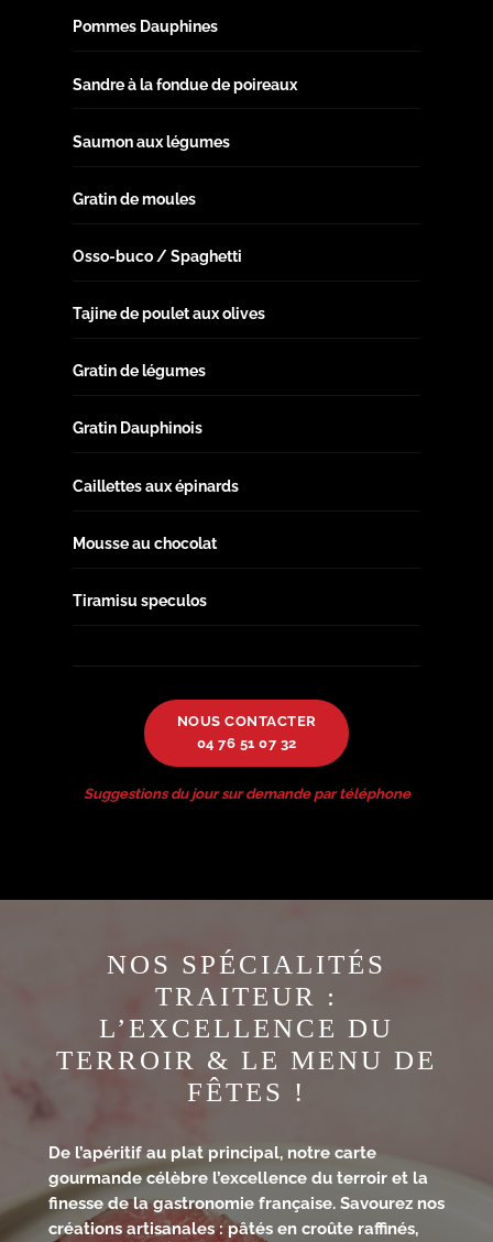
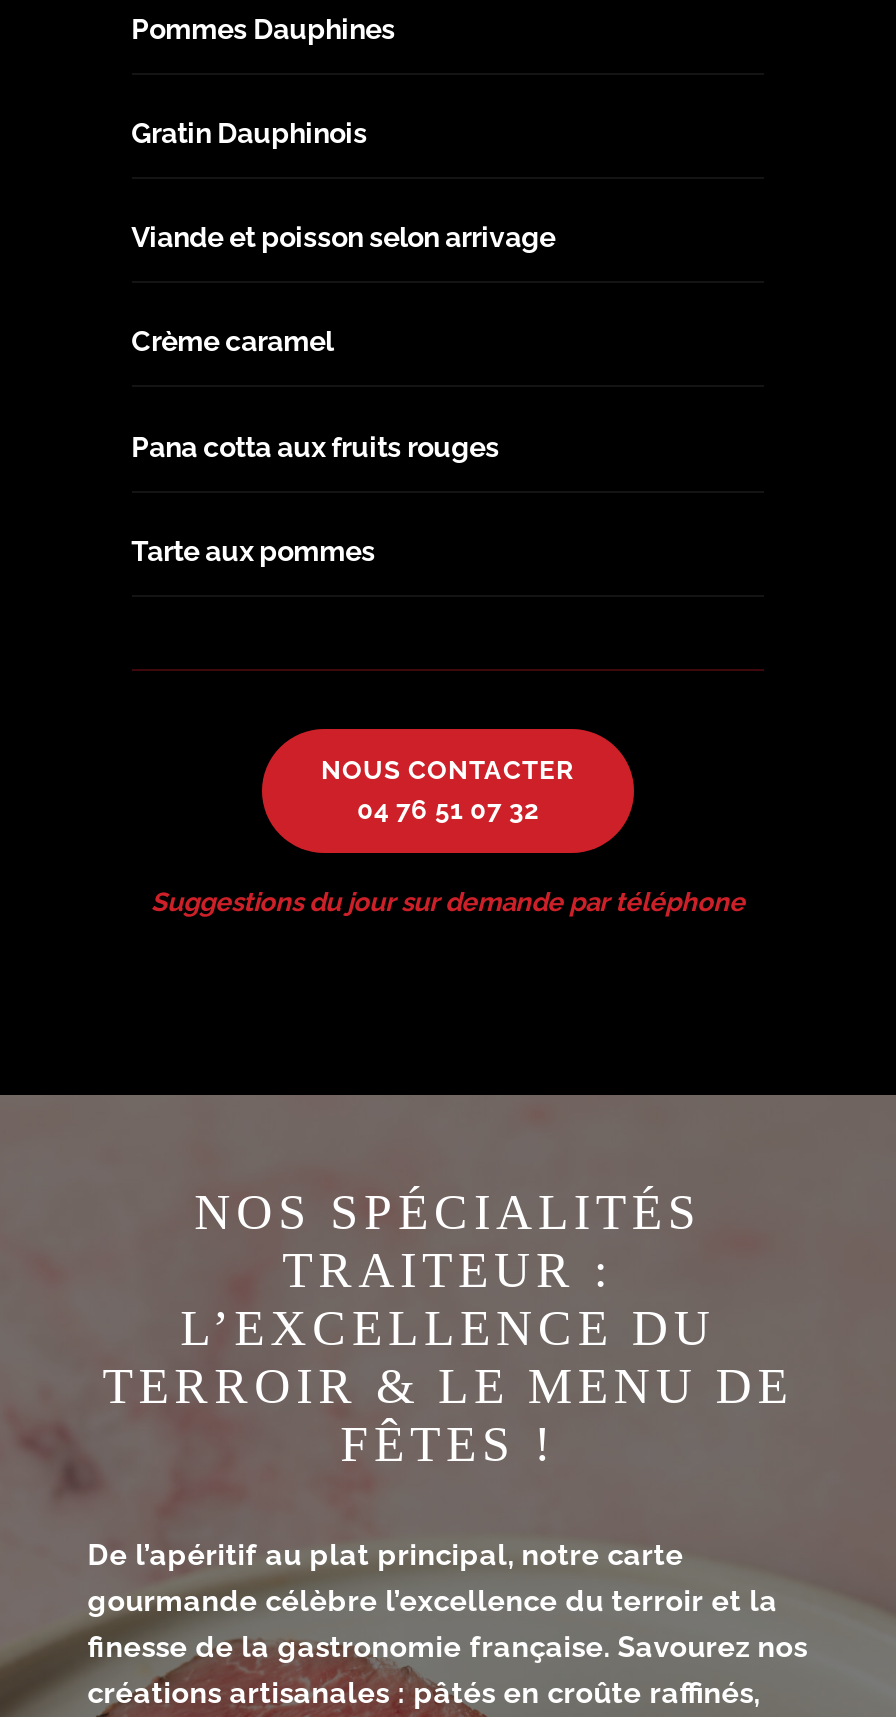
- Sandre à la fondue de poireaux
- Saumon aux légumes
- Gratin de moules
- Osso-buco / Spaghetti
- Tajine de poulet aux olives
- Gratin de légumes

moved up: Gratin Dauphinois

- Caillettes aux épinards
- Mousse au chocolat
- Tiramisu speculos
+ Viande et poisson selon arrivage
+ Crème caramel
+ Pana cotta aux fruits rouges
+ Tarte aux pommes
